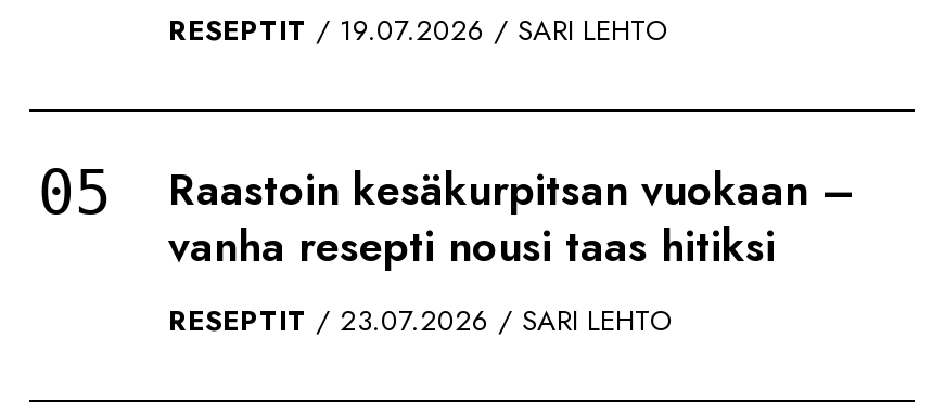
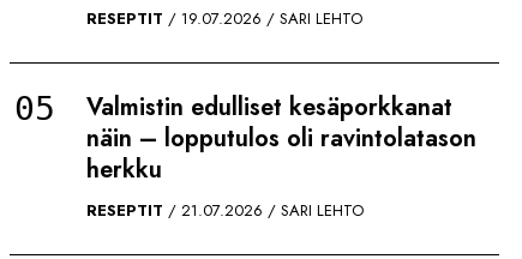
- Raastoin kesäkurpitsan vuokaan –
- vanha resepti nousi taas hitiksi
+ Valmistin edulliset kesäporkkanat
+ näin – lopputulos oli ravintolatason
+ herkku

- RESEPTIT 23.07.2026 SARI LEHTO
+ RESEPTIT 21.07.2026 SARI LEHTO
